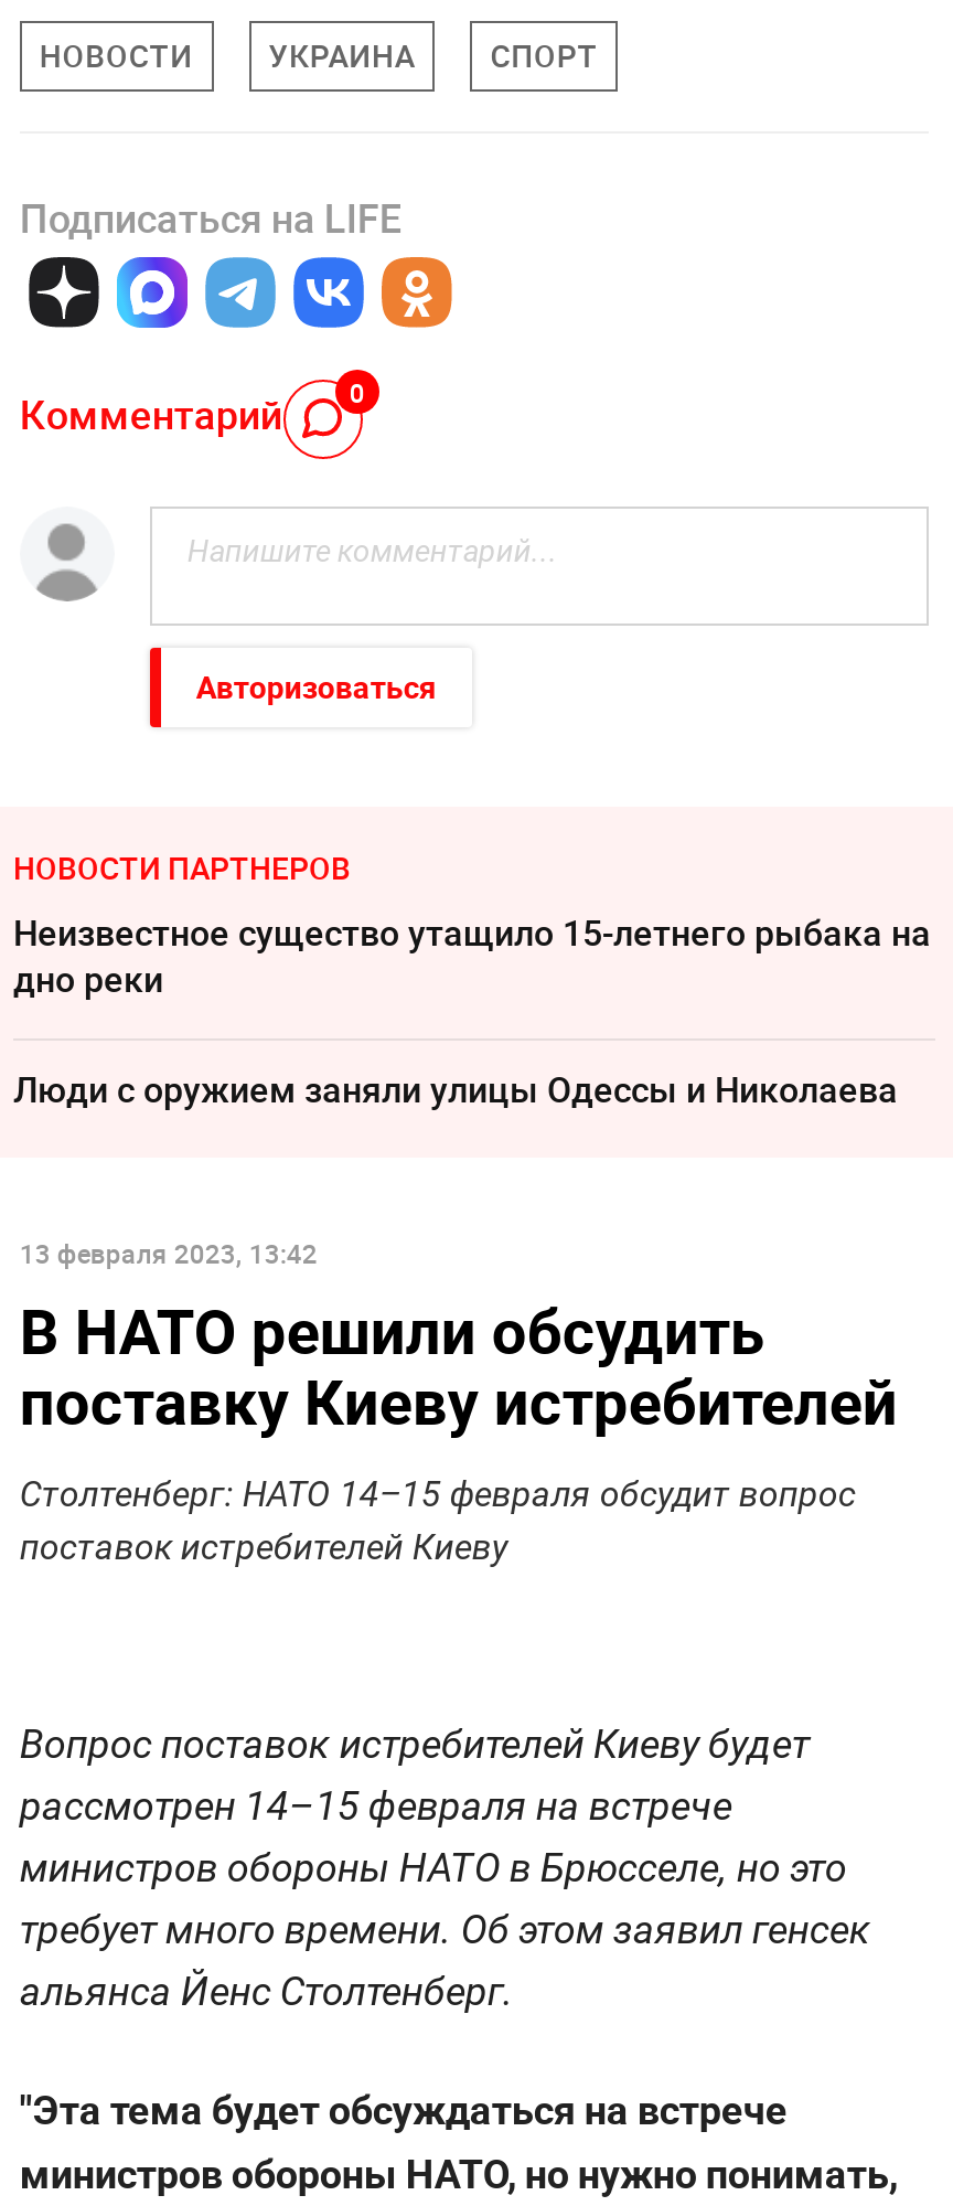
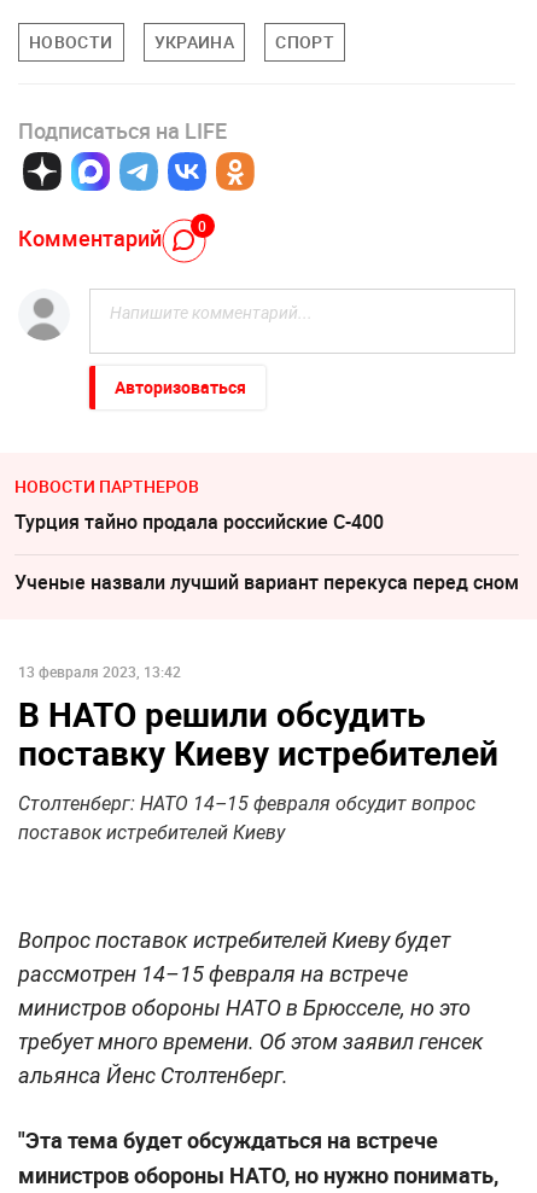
- Неизвестное существо утащило 15-летнего рыбака на
- дно реки
+ Турция тайно продала российские С-400

- Люди с оружием заняли улицы Одессы и Николаева
+ Ученые назвали лучший вариант перекуса перед сном
